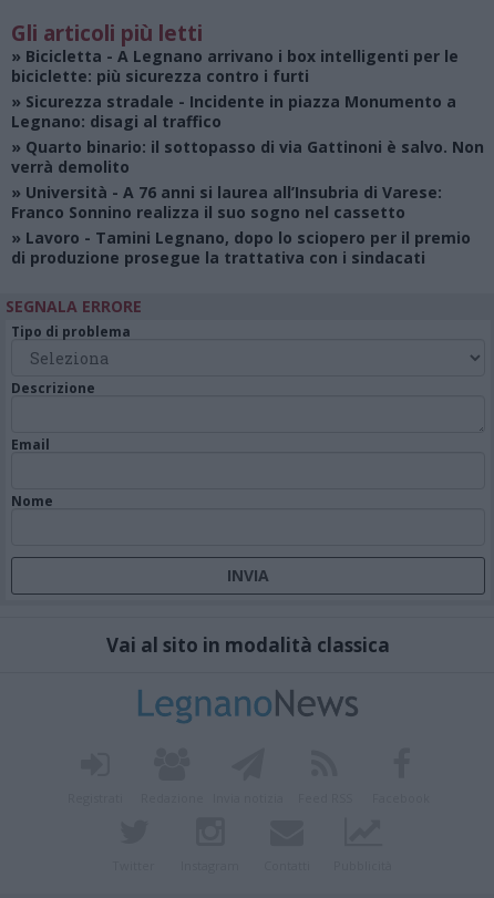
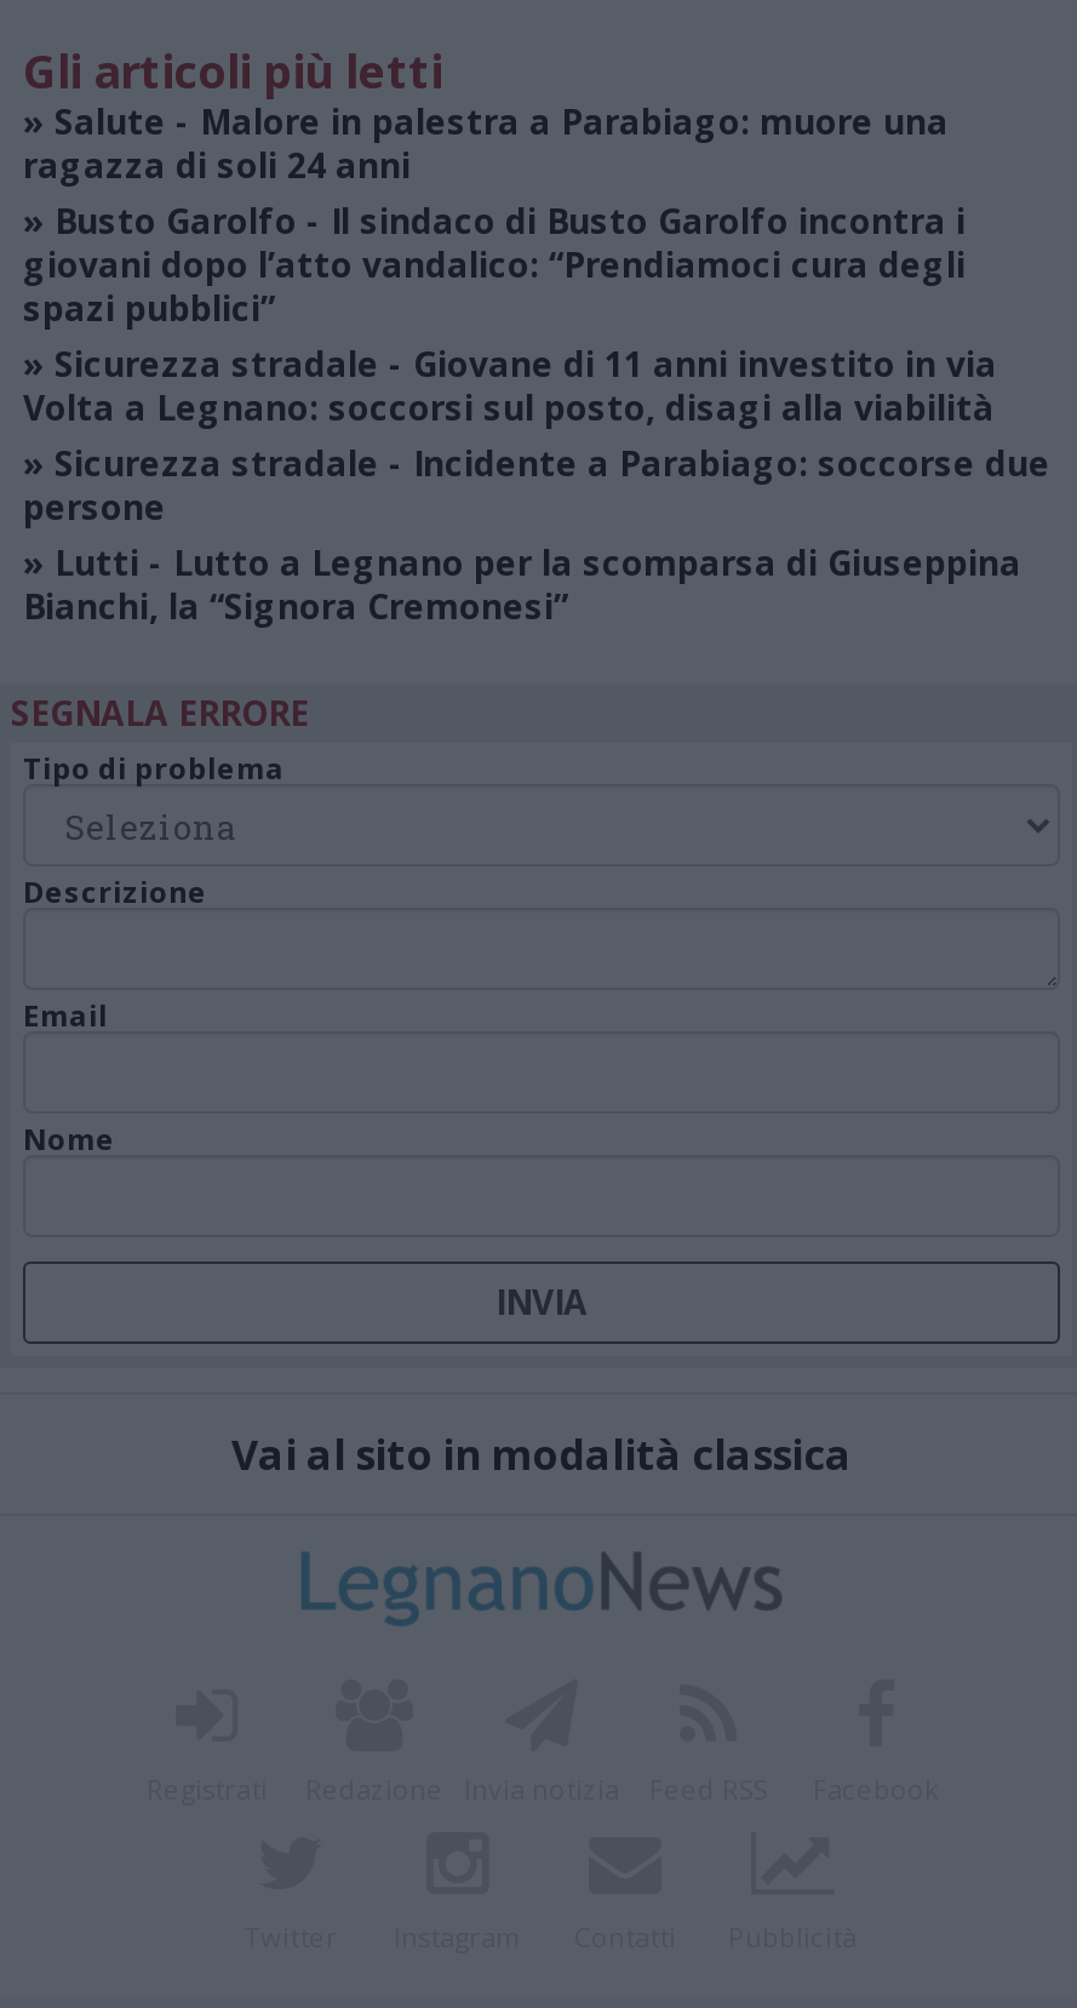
- » Bicicletta - A Legnano arrivano i box intelligenti per le
- biciclette: più sicurezza contro i furti
- » Sicurezza stradale - Incidente in piazza Monumento a
- Legnano: disagi al traffico
- » Quarto binario: il sottopasso di via Gattinoni è salvo. Non
- verrà demolito
- » Università - A 76 anni si laurea all’Insubria di Varese:
- Franco Sonnino realizza il suo sogno nel cassetto
- » Lavoro - Tamini Legnano, dopo lo sciopero per il premio
- di produzione prosegue la trattativa con i sindacati
+ » Salute - Malore in palestra a Parabiago: muore una
+ ragazza di soli 24 anni
+ » Busto Garolfo - Il sindaco di Busto Garolfo incontra i
+ giovani dopo l’atto vandalico: “Prendiamoci cura degli
+ spazi pubblici”
+ » Sicurezza stradale - Giovane di 11 anni investito in via
+ Volta a Legnano: soccorsi sul posto, disagi alla viabilità
+ » Sicurezza stradale - Incidente a Parabiago: soccorse due
+ persone
+ » Lutti - Lutto a Legnano per la scomparsa di Giuseppina
+ Bianchi, la “Signora Cremonesi”
